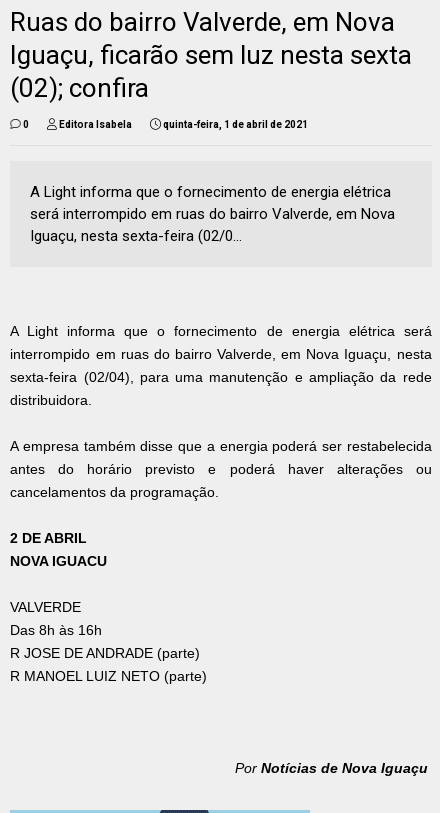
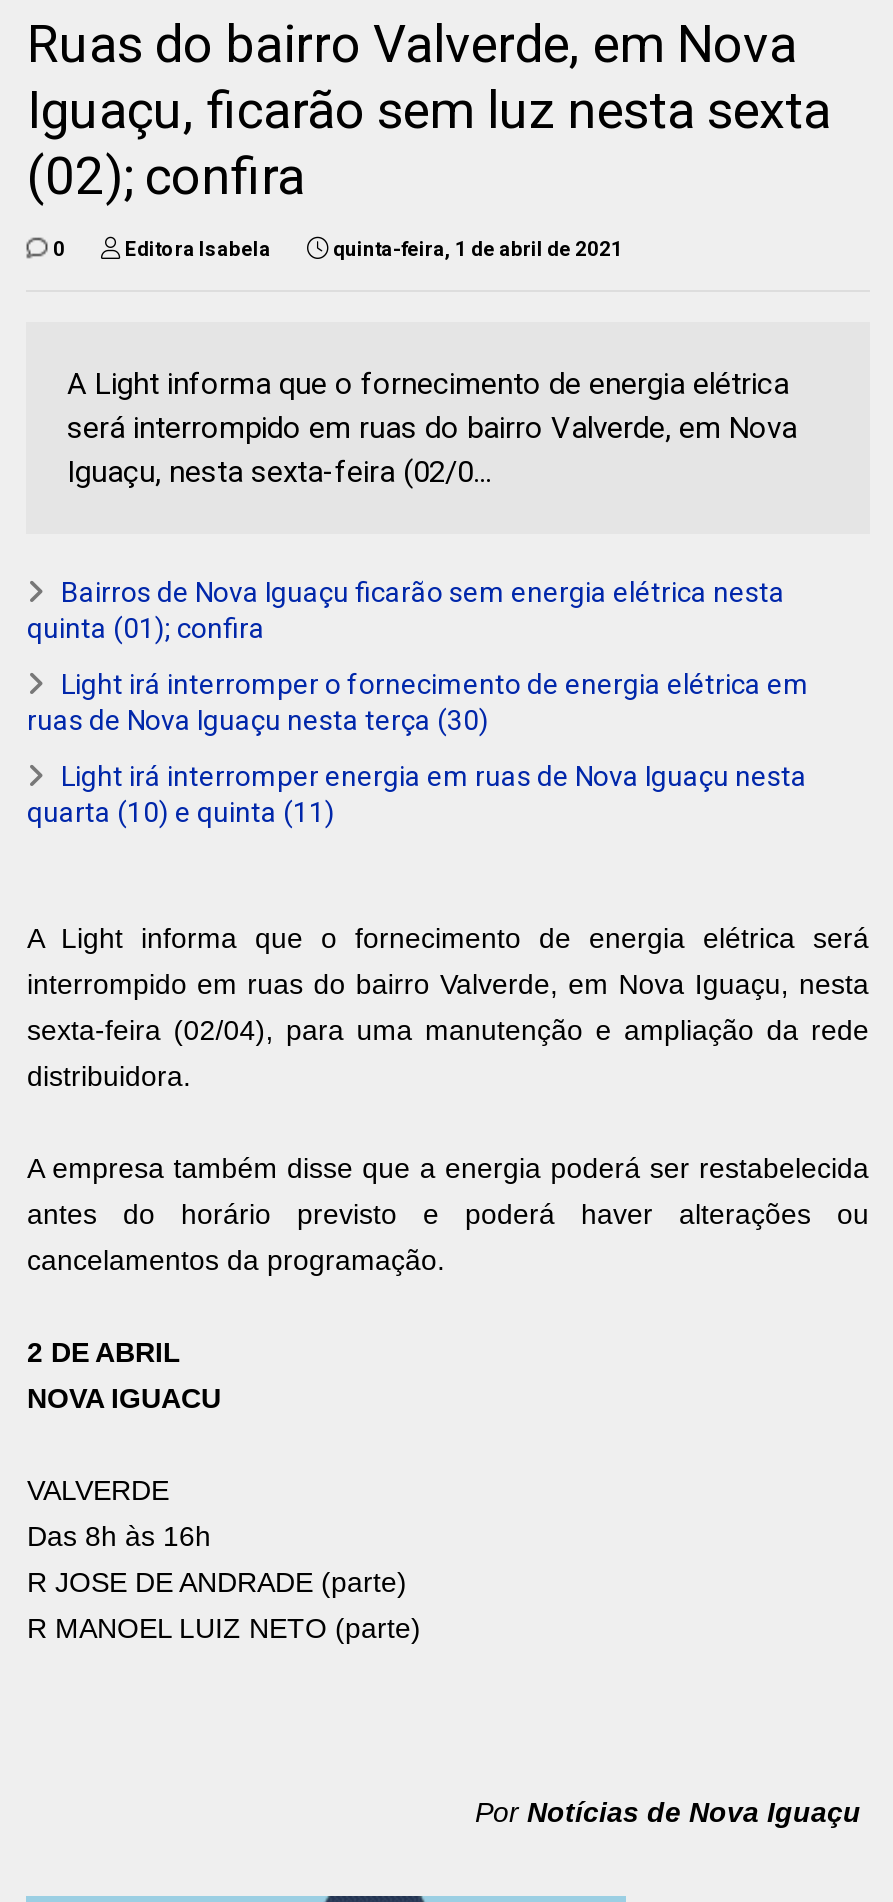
+ Bairros de Nova Iguaçu ficarão sem energia elétrica nesta
+ quinta (01); confira
+ Light irá interromper o fornecimento de energia elétrica em
+ ruas de Nova Iguaçu nesta terça (30)
+ Light irá interromper energia em ruas de Nova Iguaçu nesta
+ quarta (10) e quinta (11)
